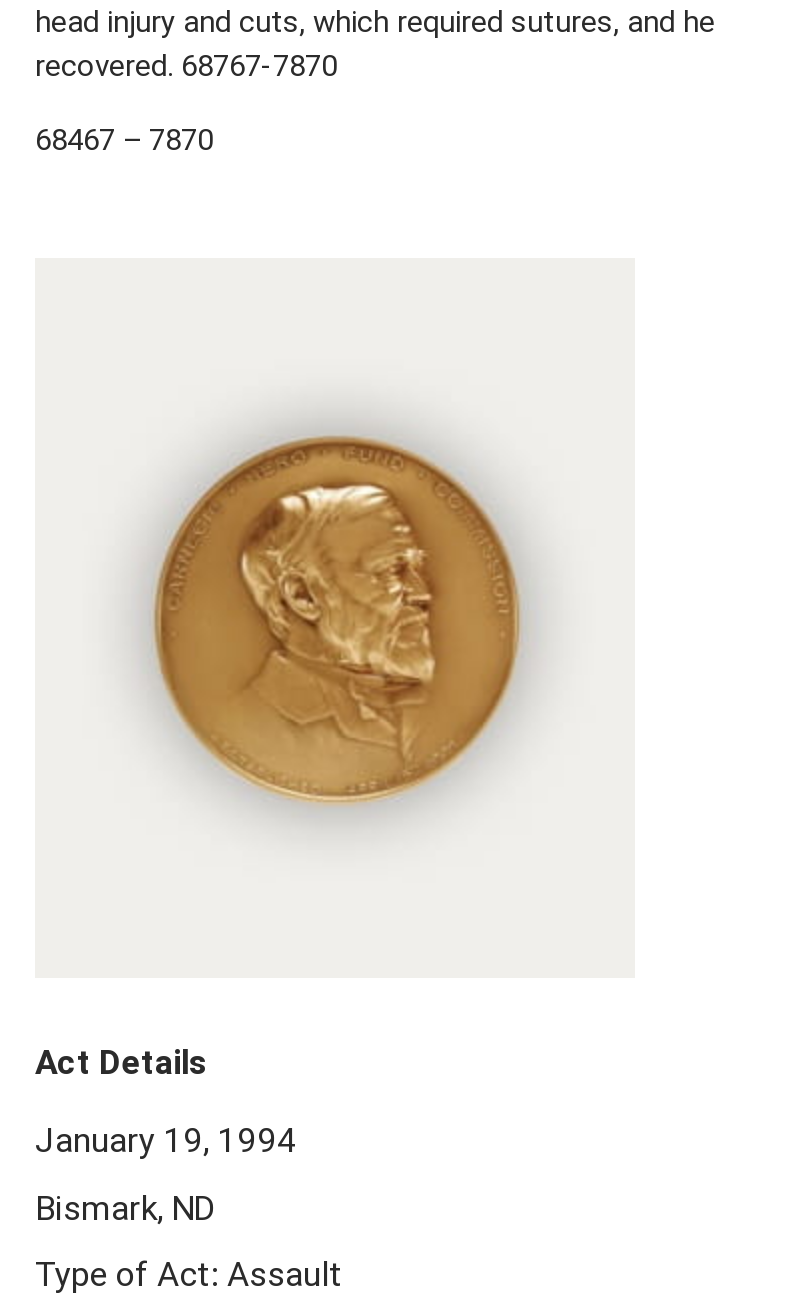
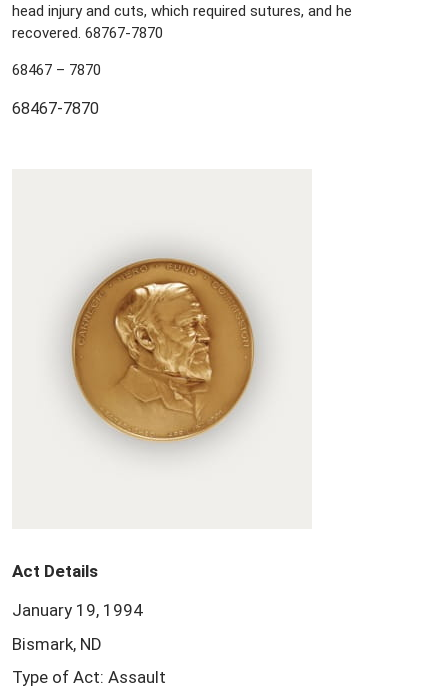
+ 68467-7870
